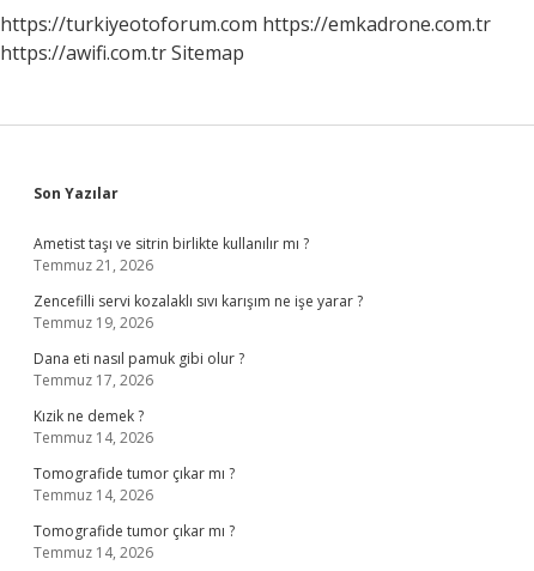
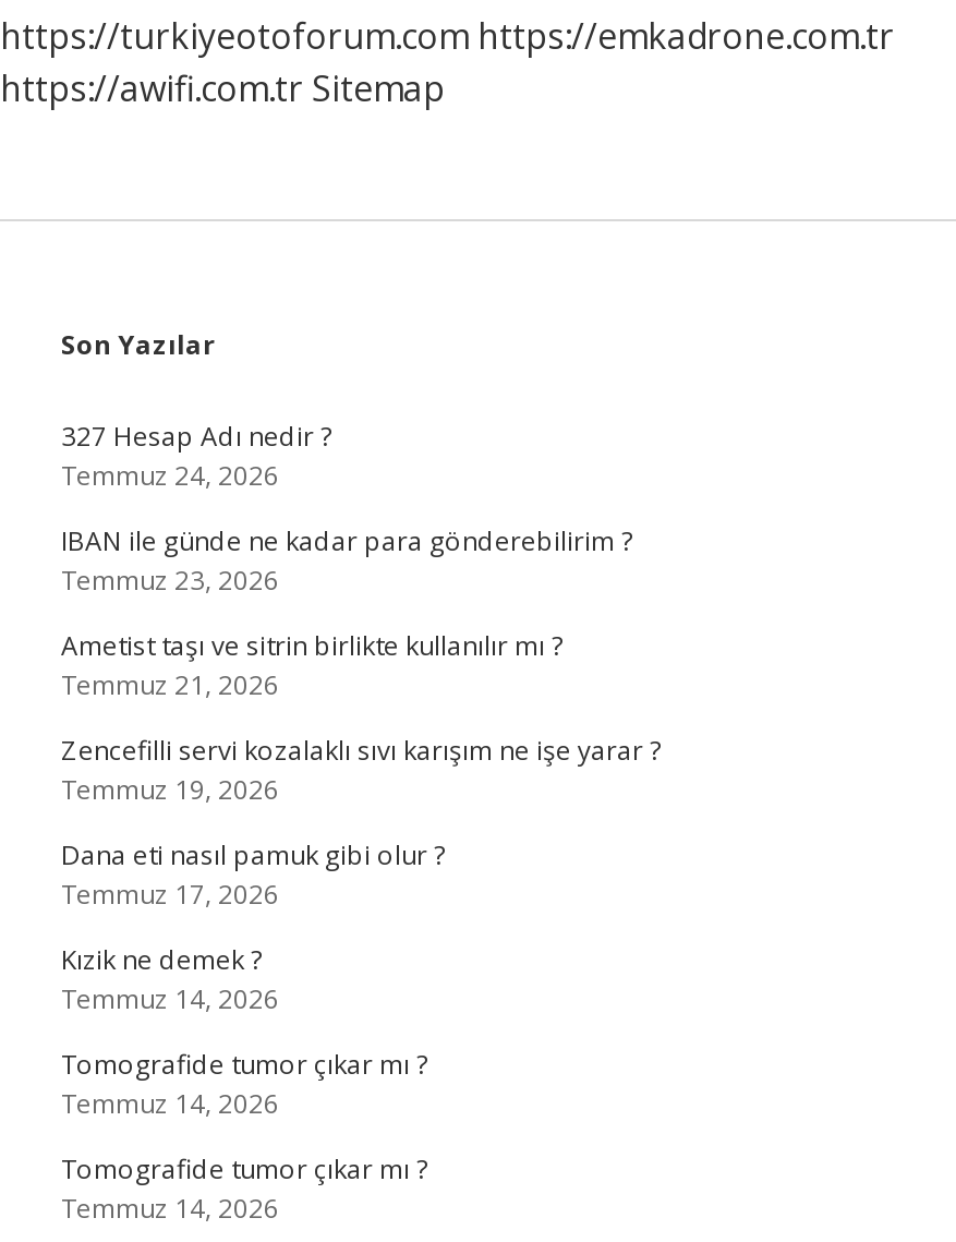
+ 327 Hesap Adı nedir ?
+ Temmuz 24, 2026
+ IBAN ile günde ne kadar para gönderebilirim ?
+ Temmuz 23, 2026
